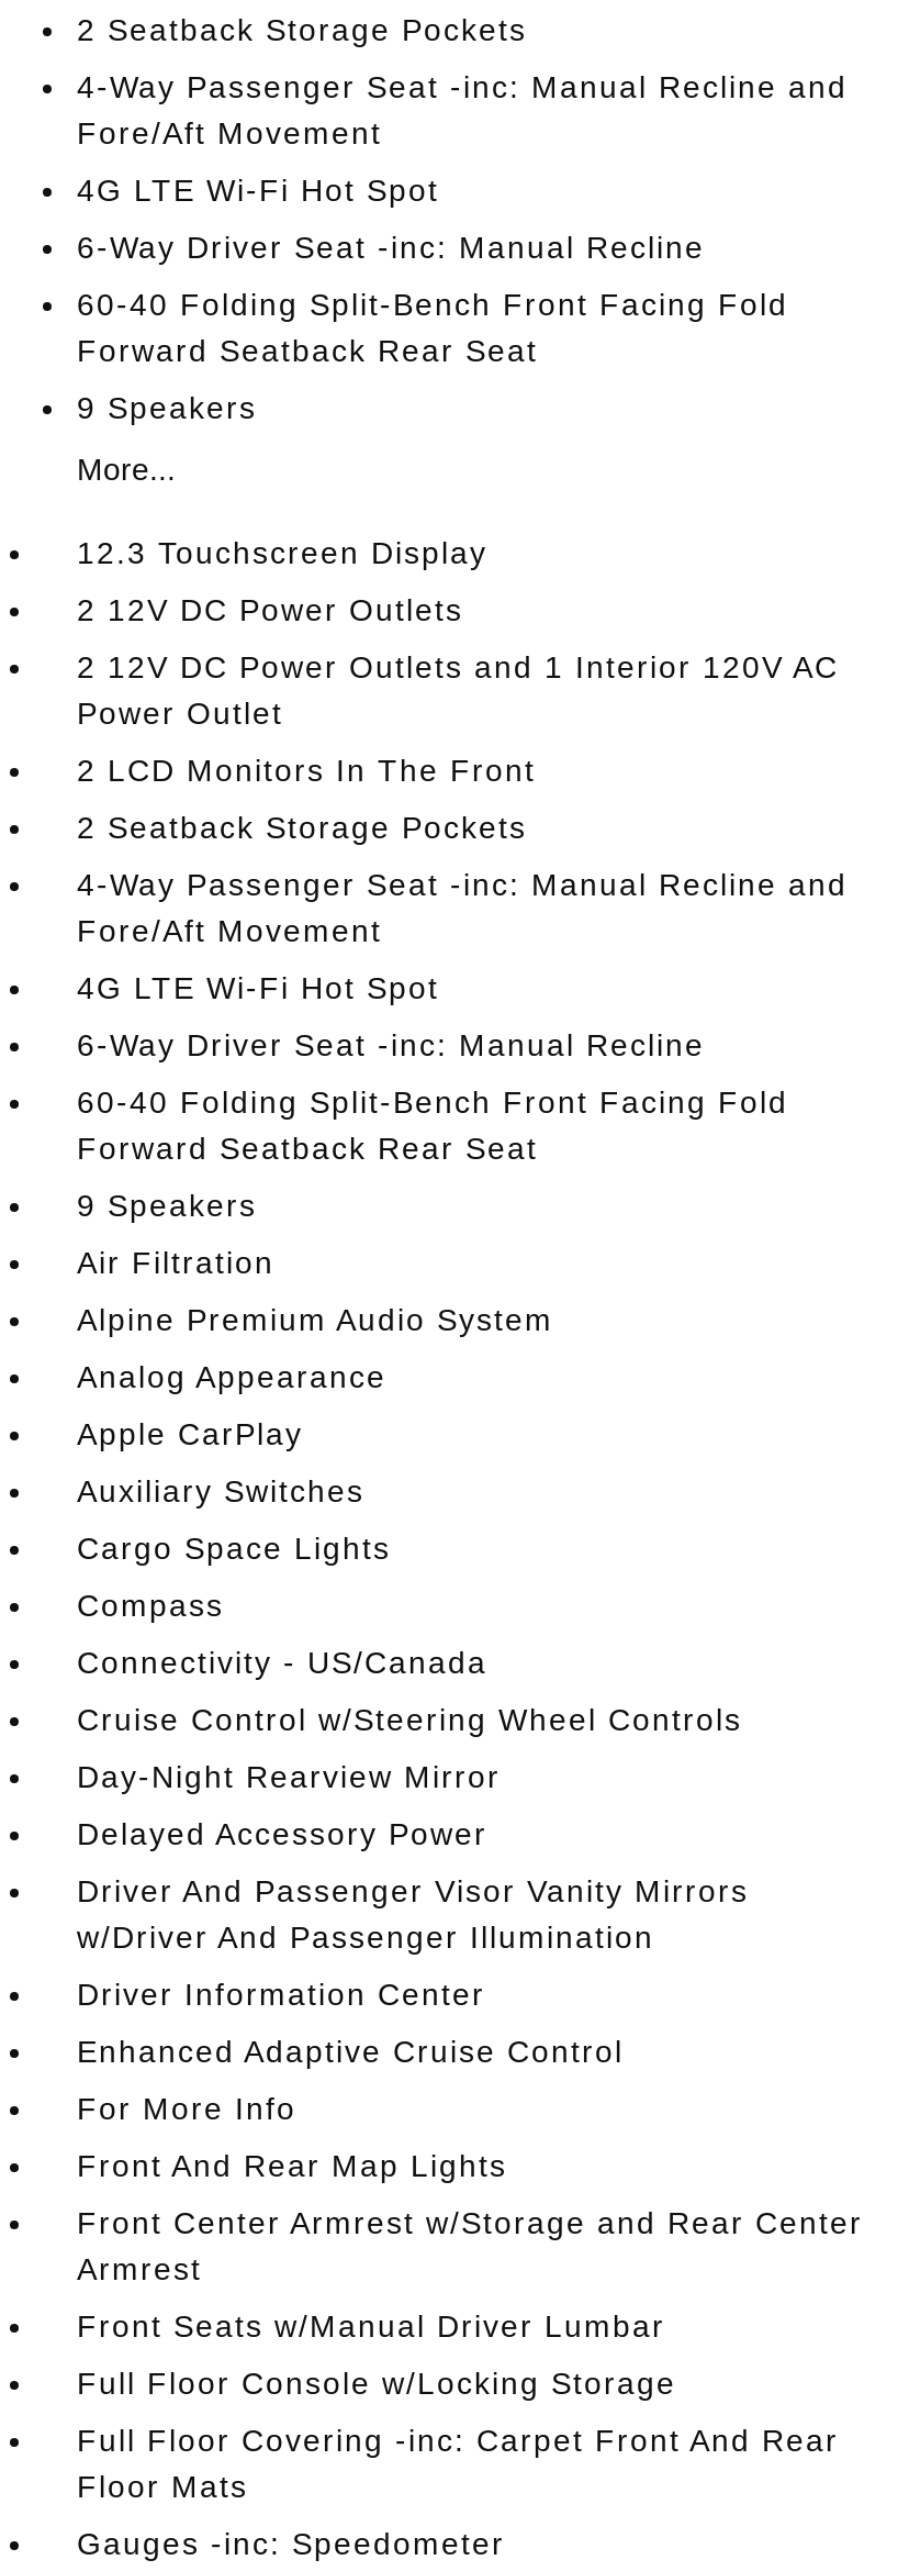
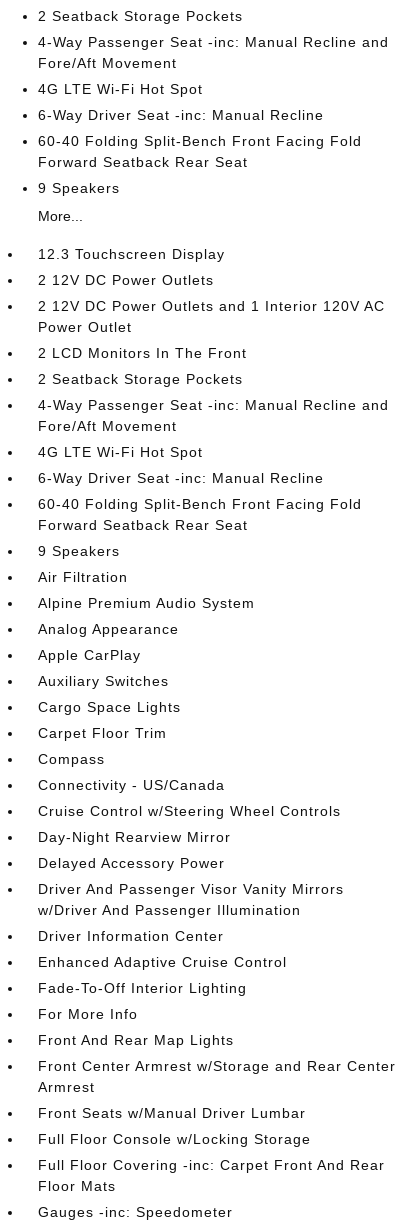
+ Carpet Floor Trim

+ Fade-To-Off Interior Lighting
